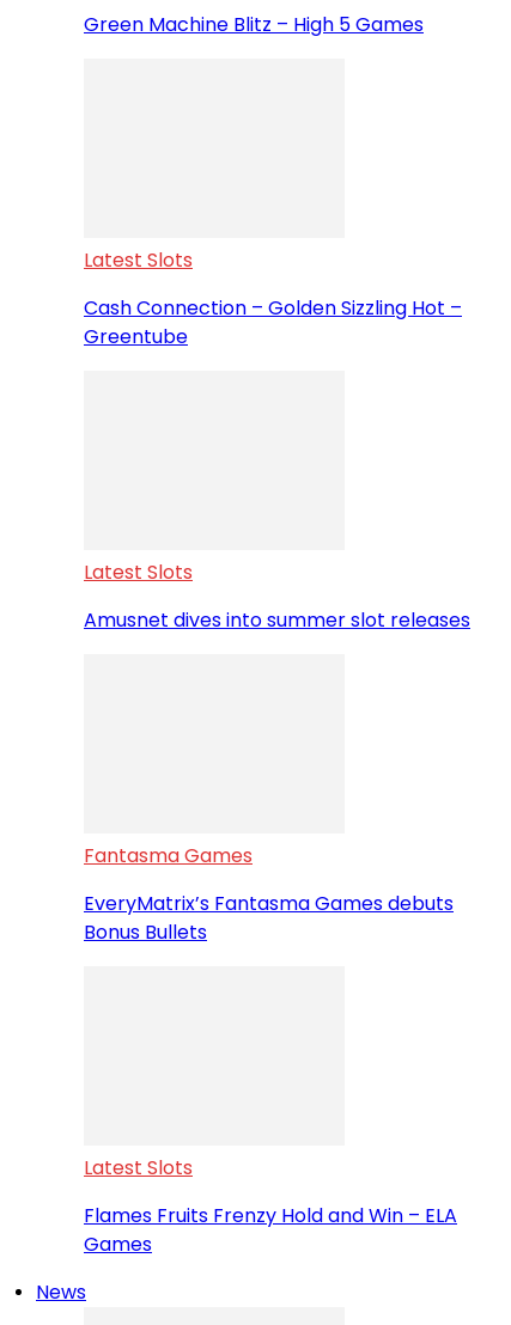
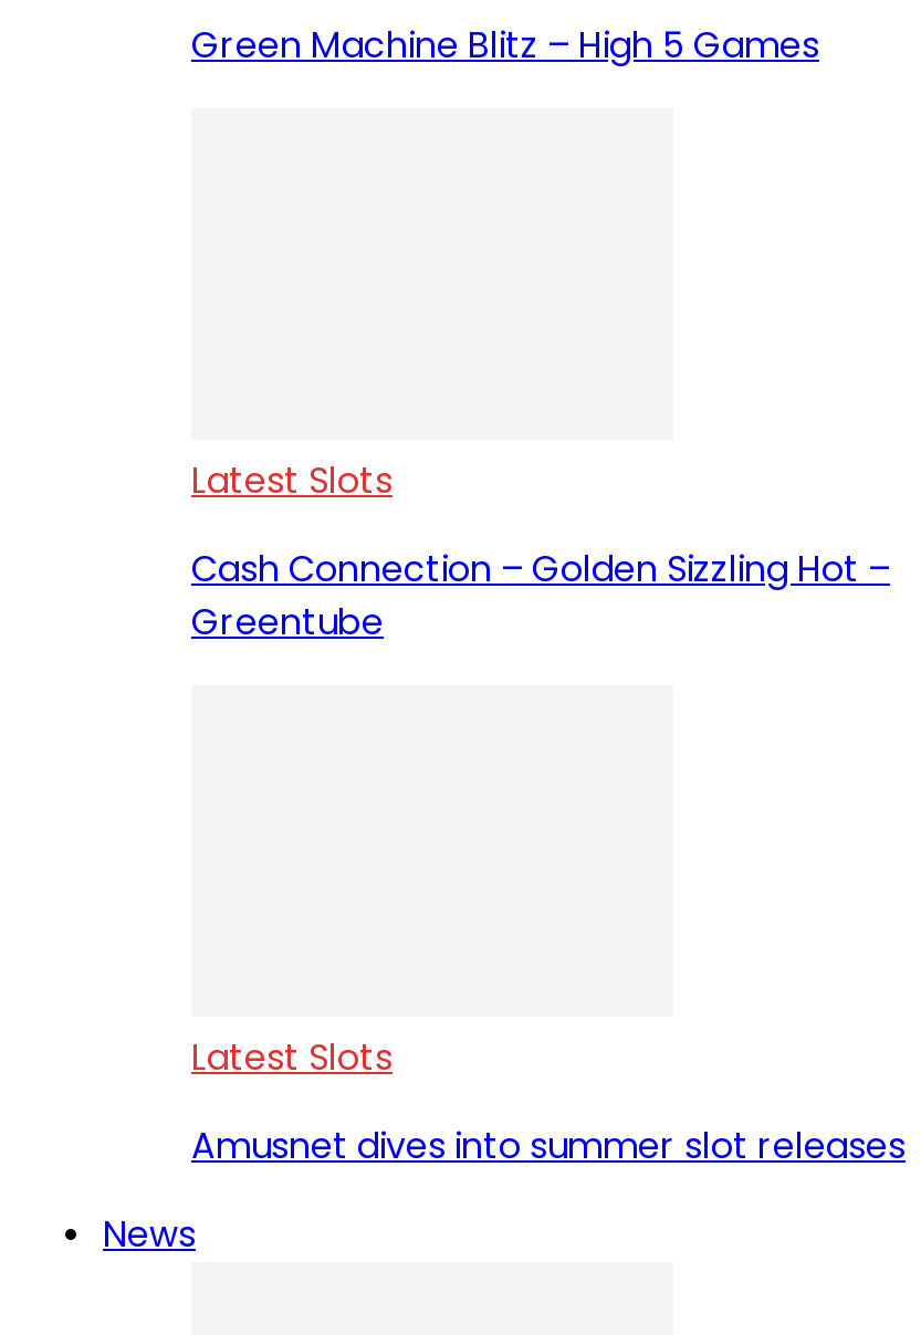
- Fantasma Games
- EveryMatrix’s Fantasma Games debuts
- Bonus Bullets

- Latest Slots
- Flames Fruits Frenzy Hold and Win – ELA
- Games
